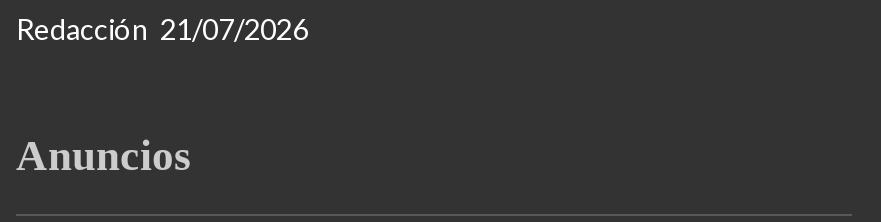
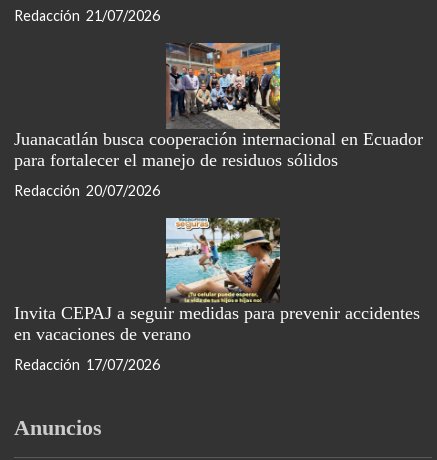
+ [image]
+ Juanacatlán busca cooperación internacional en Ecuador
+ para fortalecer el manejo de residuos sólidos
+ Redacción 20/07/2026

+ [image]
+ Invita CEPAJ a seguir medidas para prevenir accidentes
+ en vacaciones de verano
+ Redacción 17/07/2026
